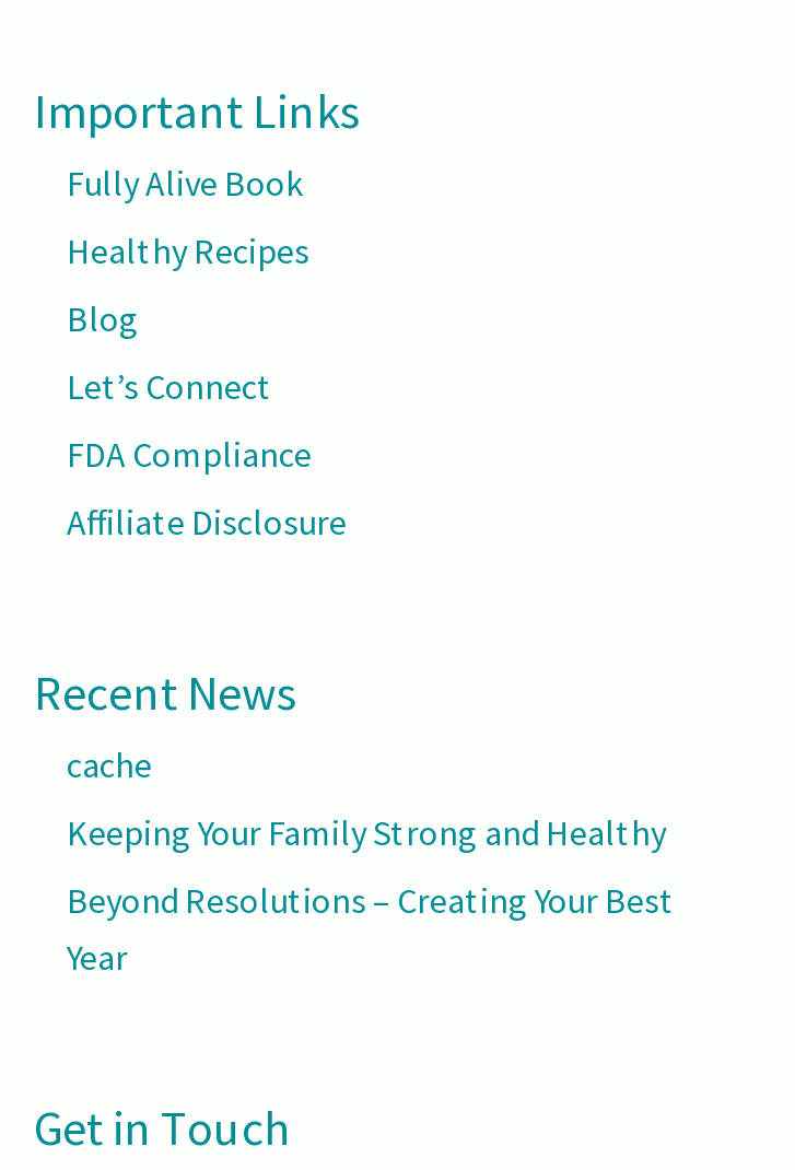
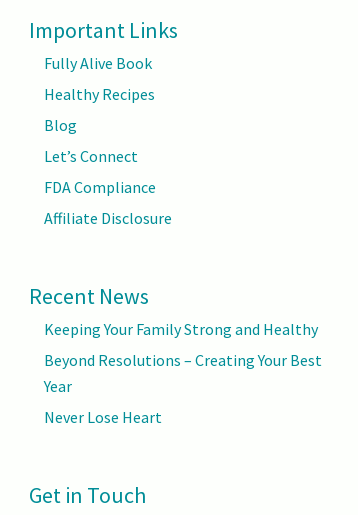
- cache

moved up: Keeping Your Family Strong and Healthy | Beyond Resolutions – Creating Your Best | Year

+ Never Lose Heart
